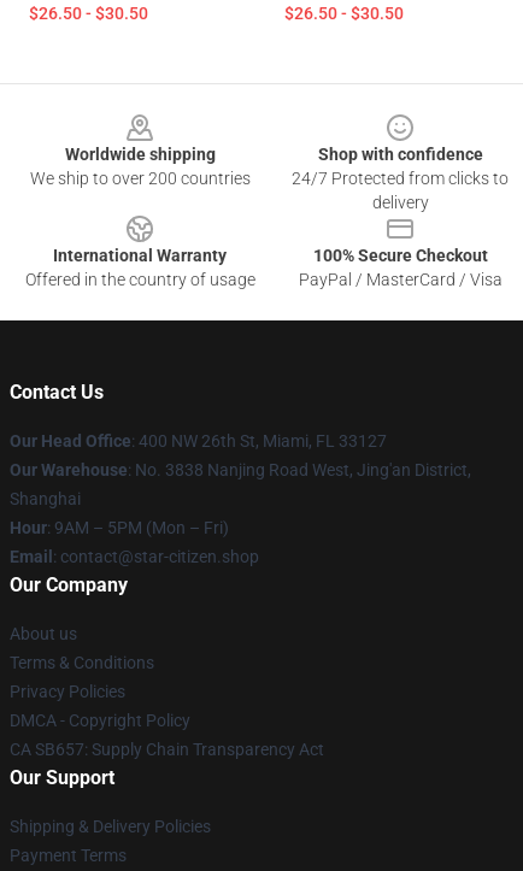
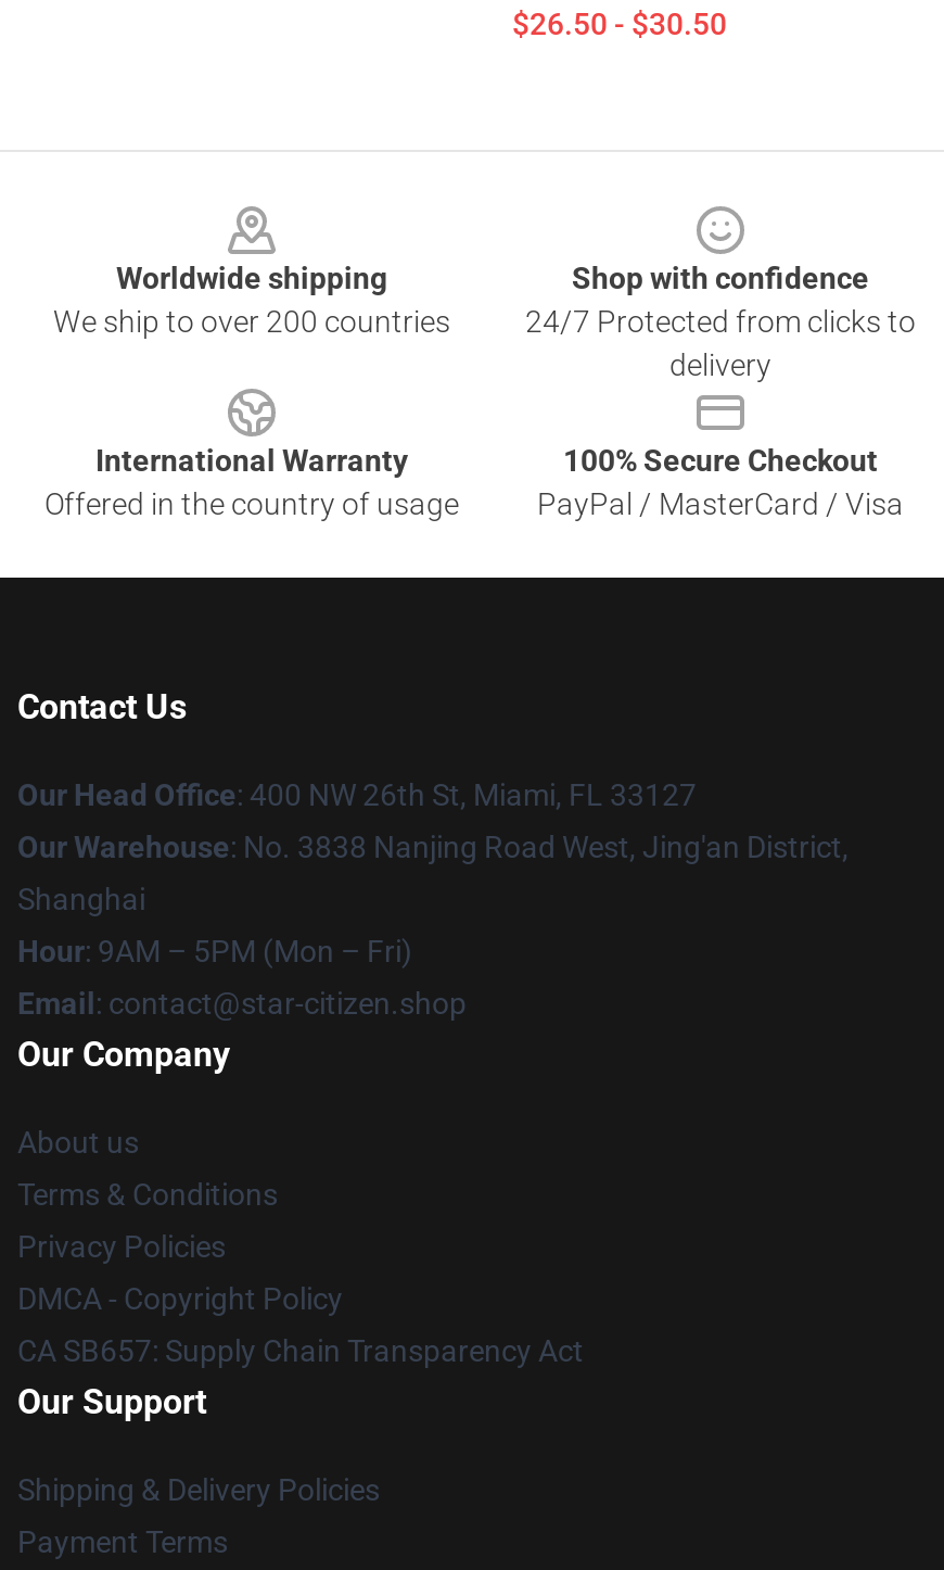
- $26.50 - $30.50
